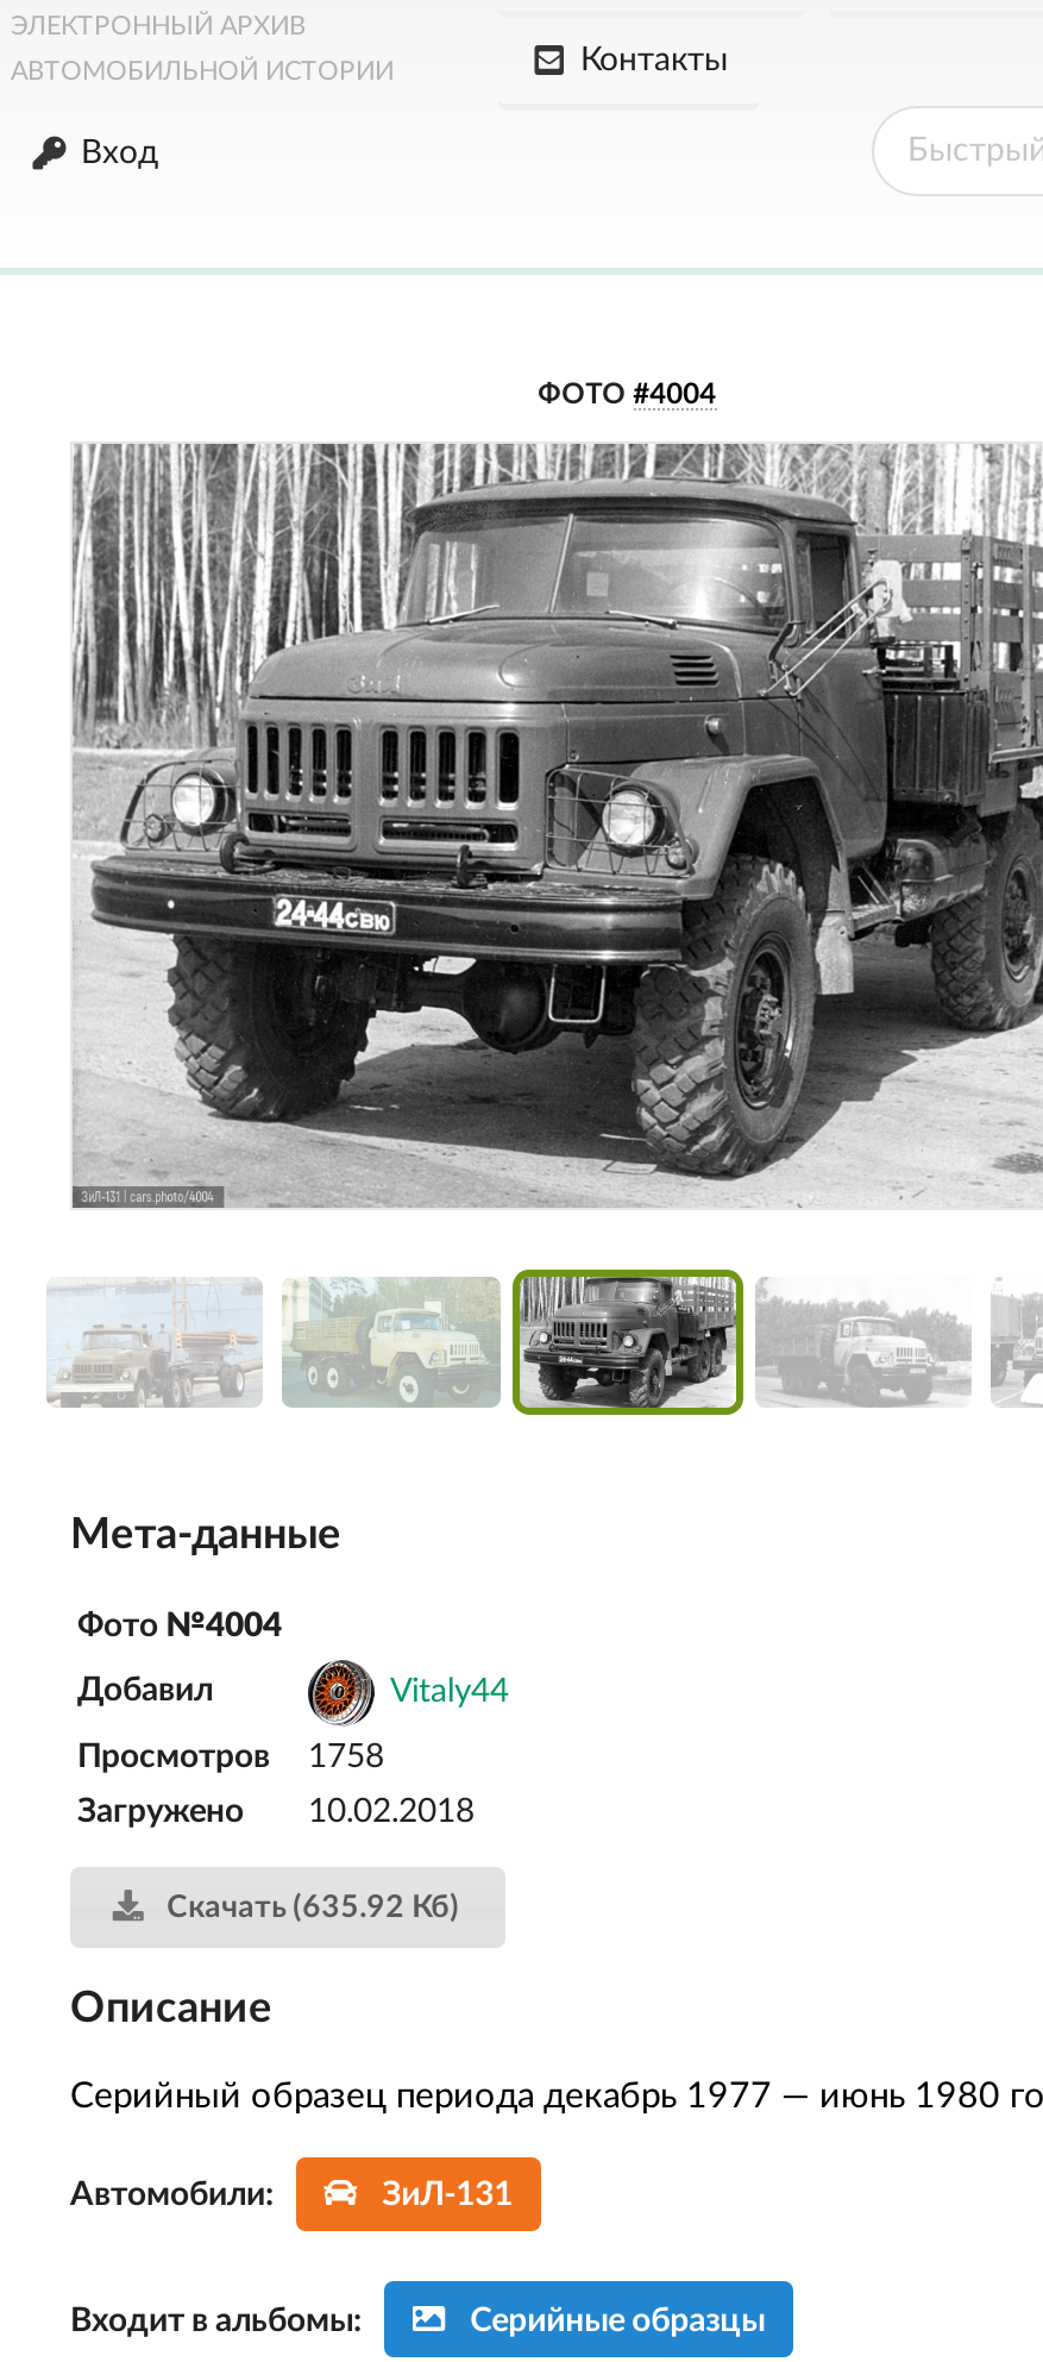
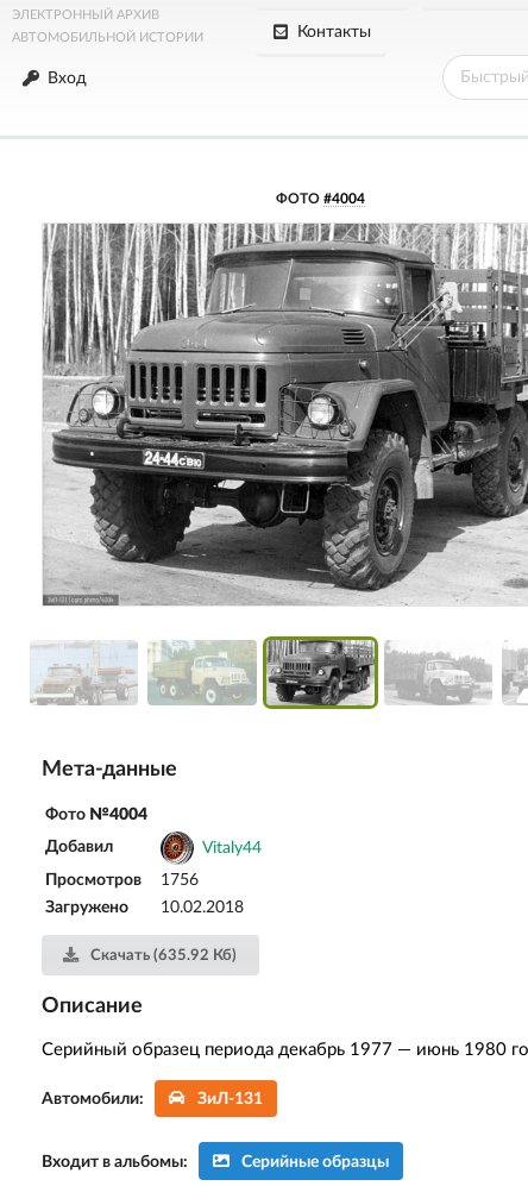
- Просмотров 1758
+ Просмотров 1756
